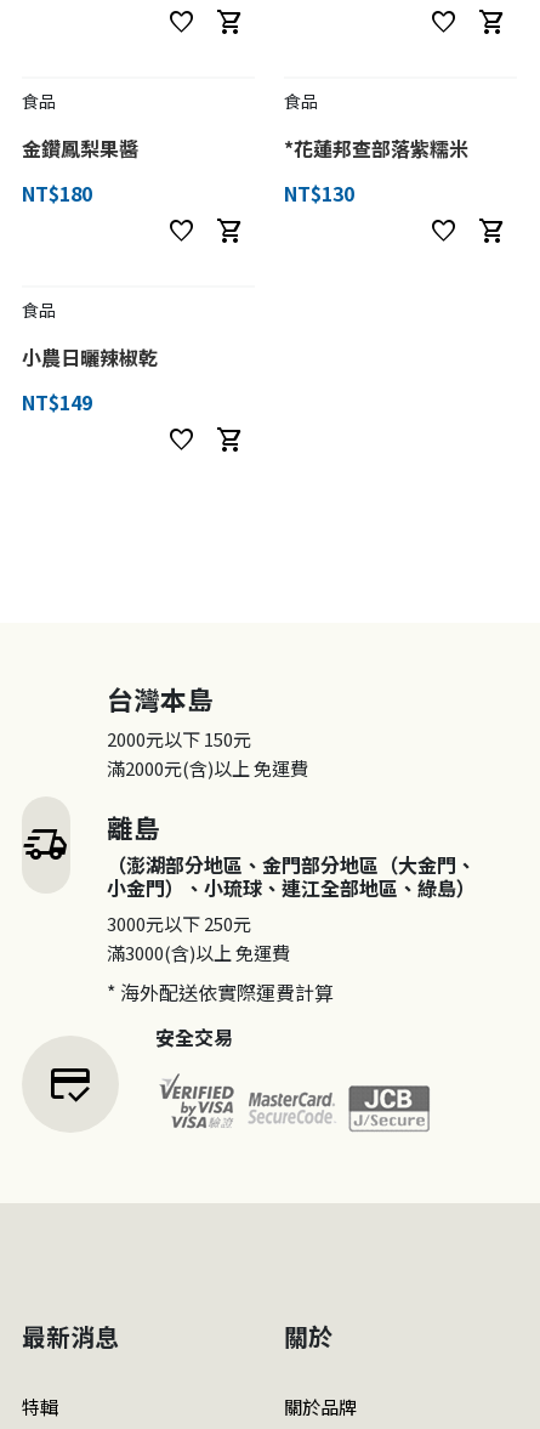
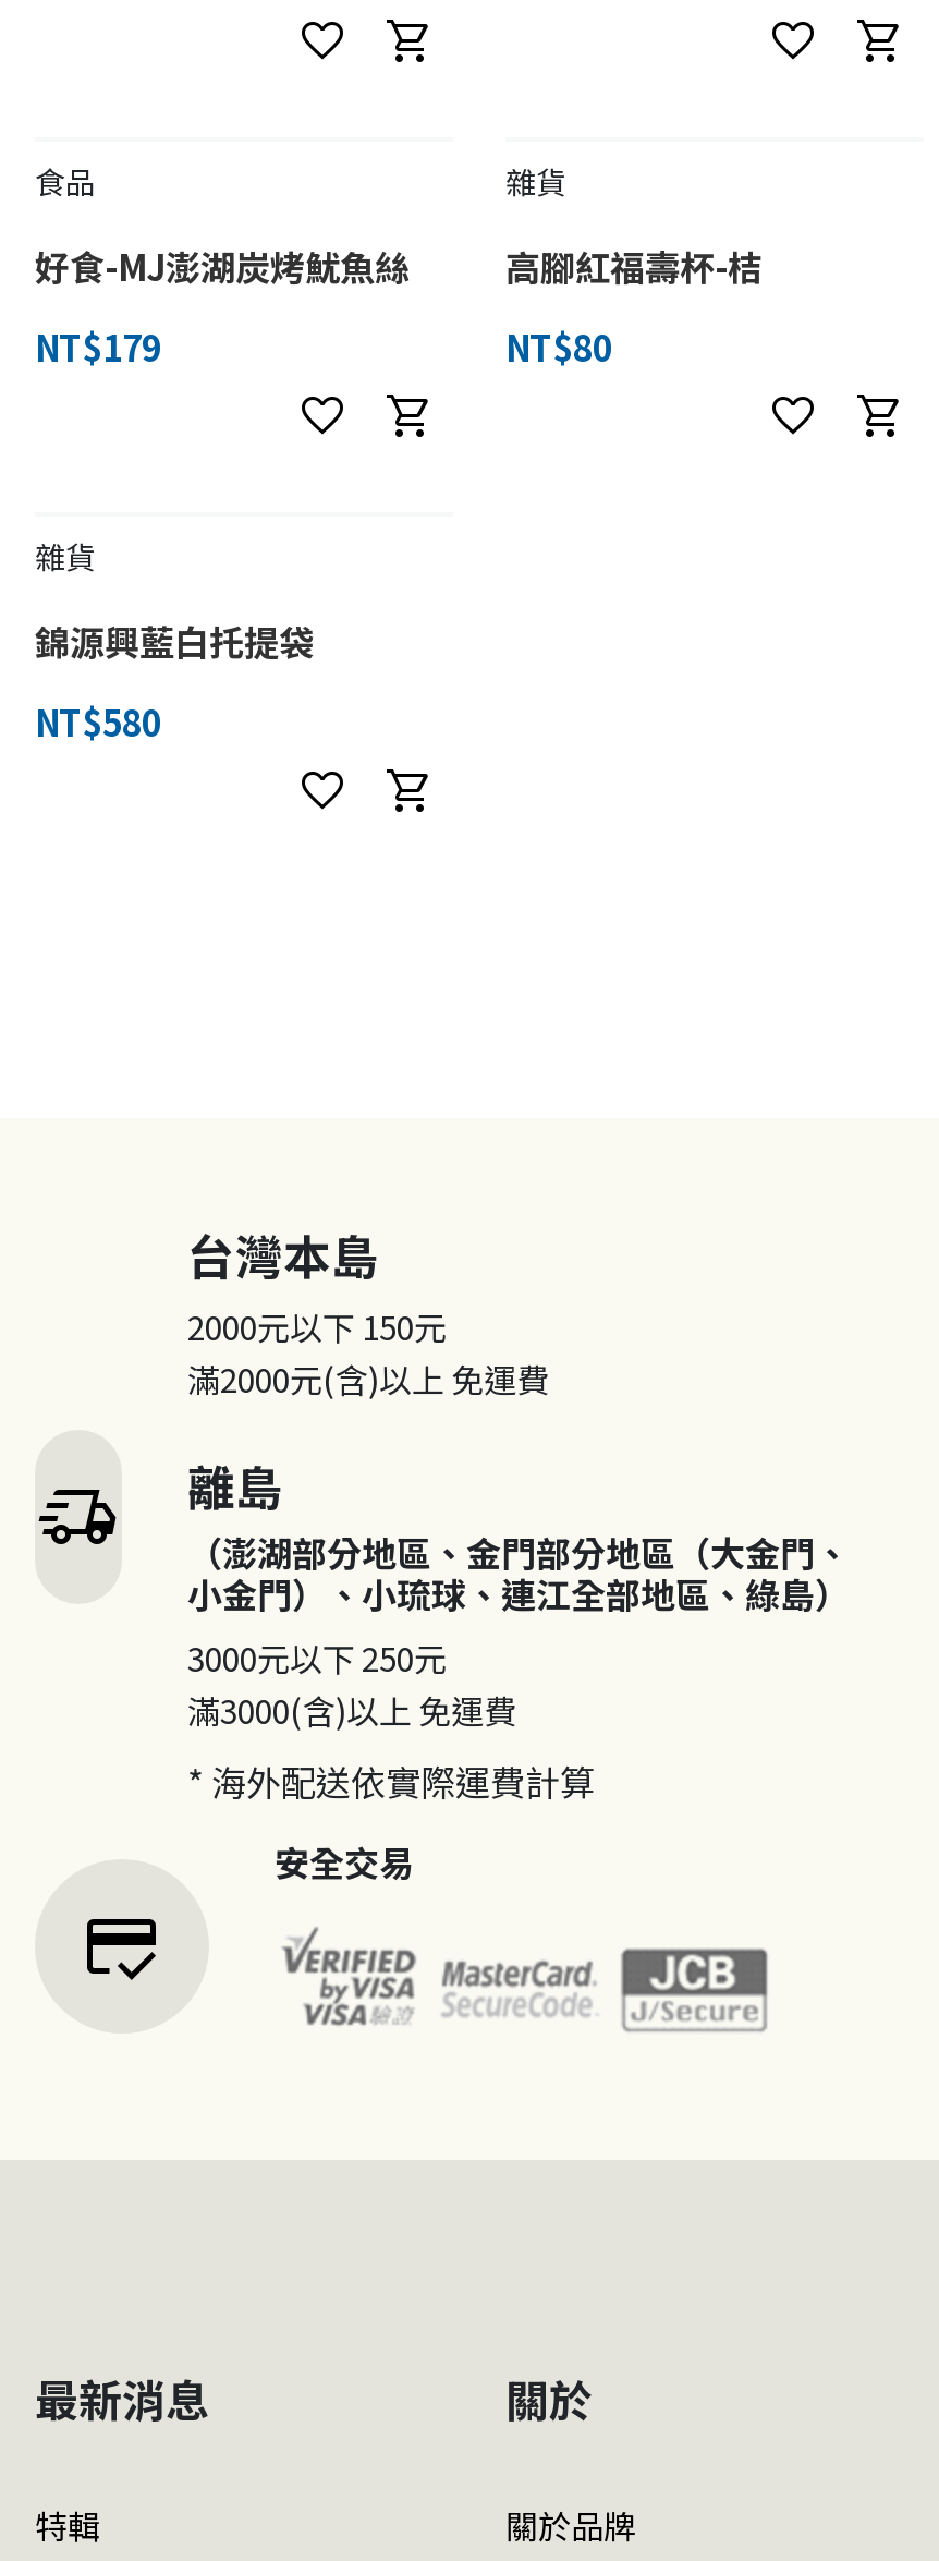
- 食品
+ 雜貨

- 金鑽鳳梨果醬
+ 好食-MJ澎湖炭烤魷魚絲

- *花蓮邦查部落紫糯米
+ 高腳紅福壽杯-桔

- NT$180
+ NT$179

- NT$130
+ NT$80

- 食品
+ 雜貨

- 小農日曬辣椒乾
+ 錦源興藍白托提袋

- NT$149
+ NT$580
